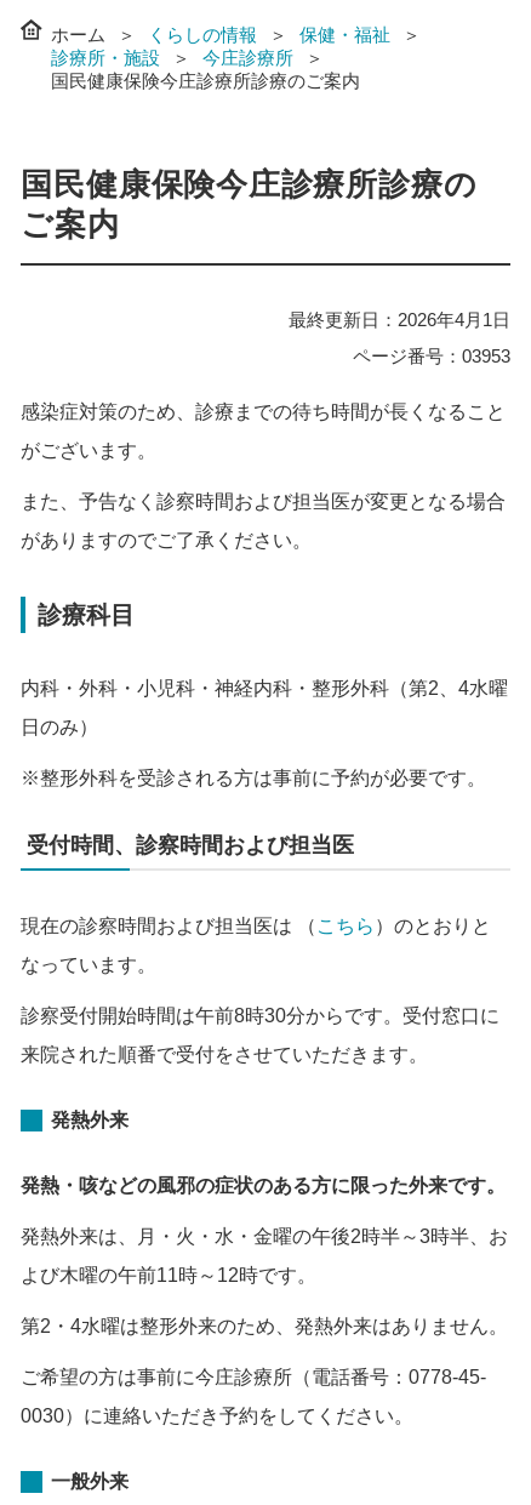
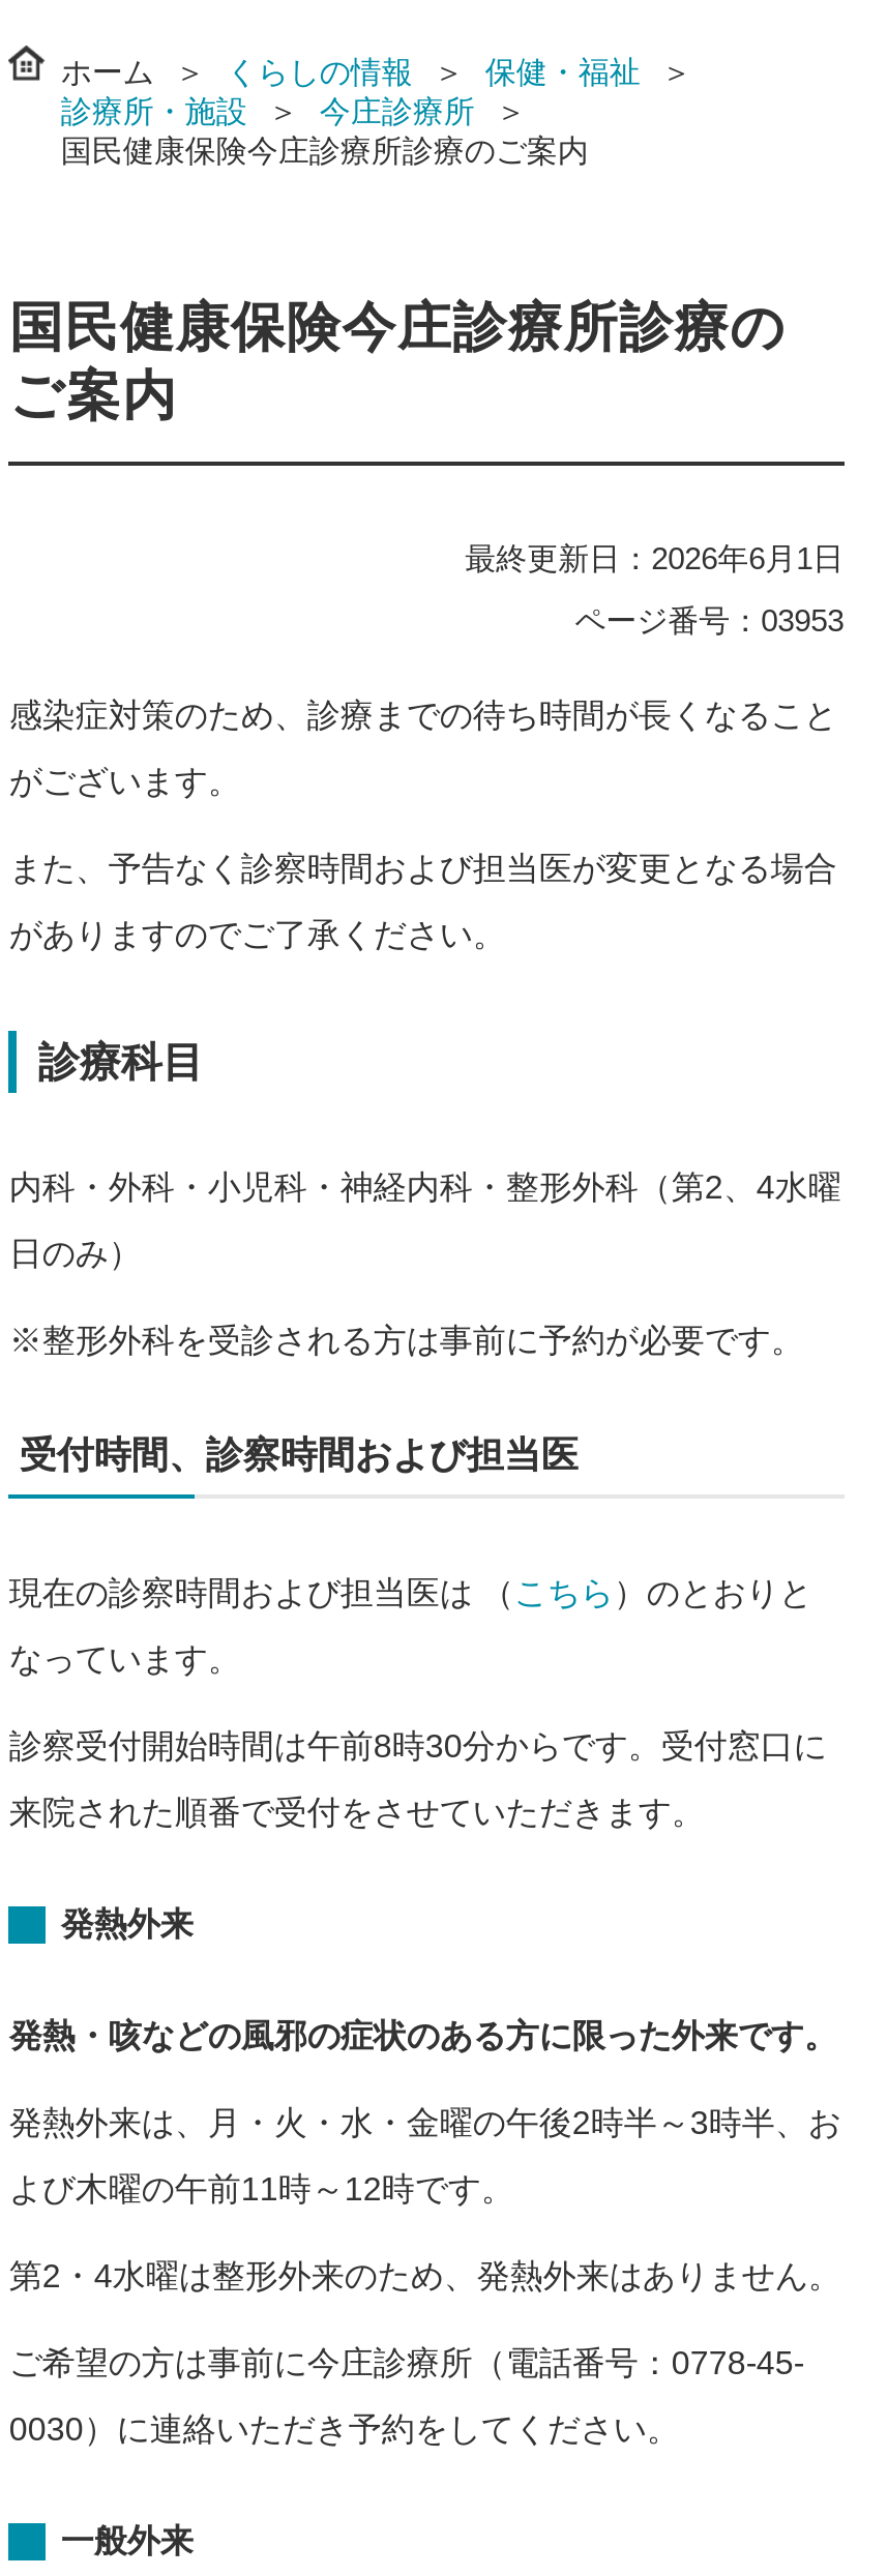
- 最終更新日：2026年4月1日
+ 最終更新日：2026年6月1日
